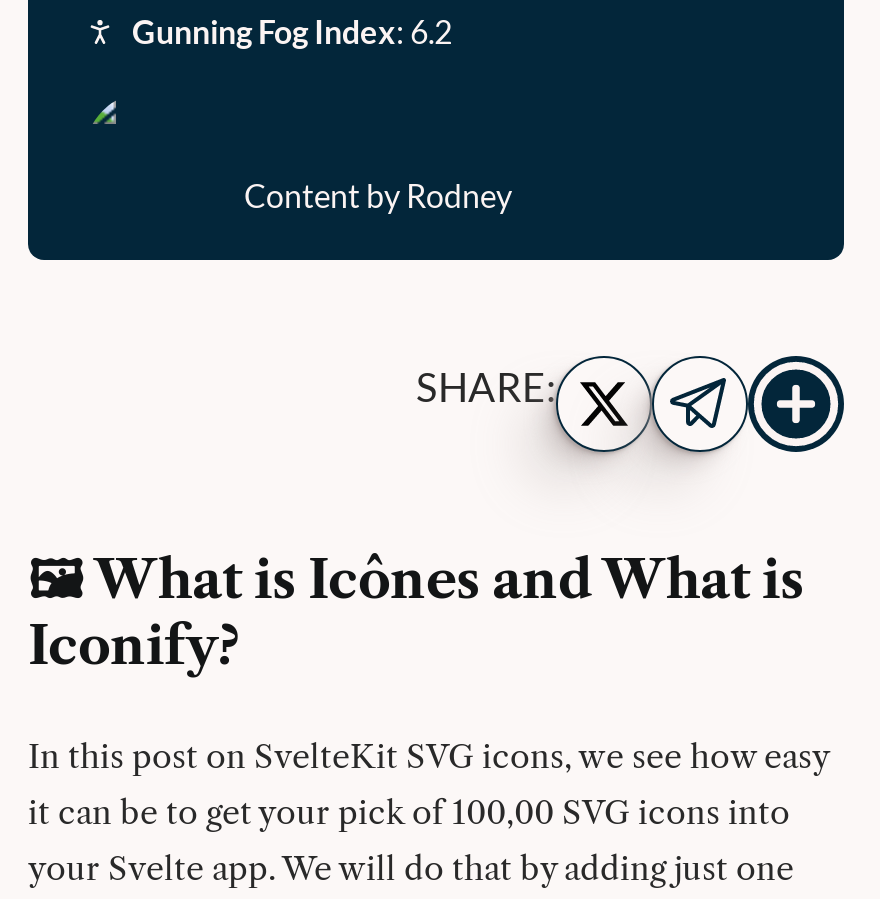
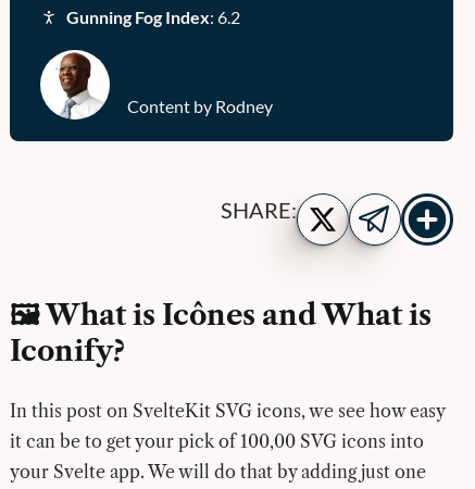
+ [image]
